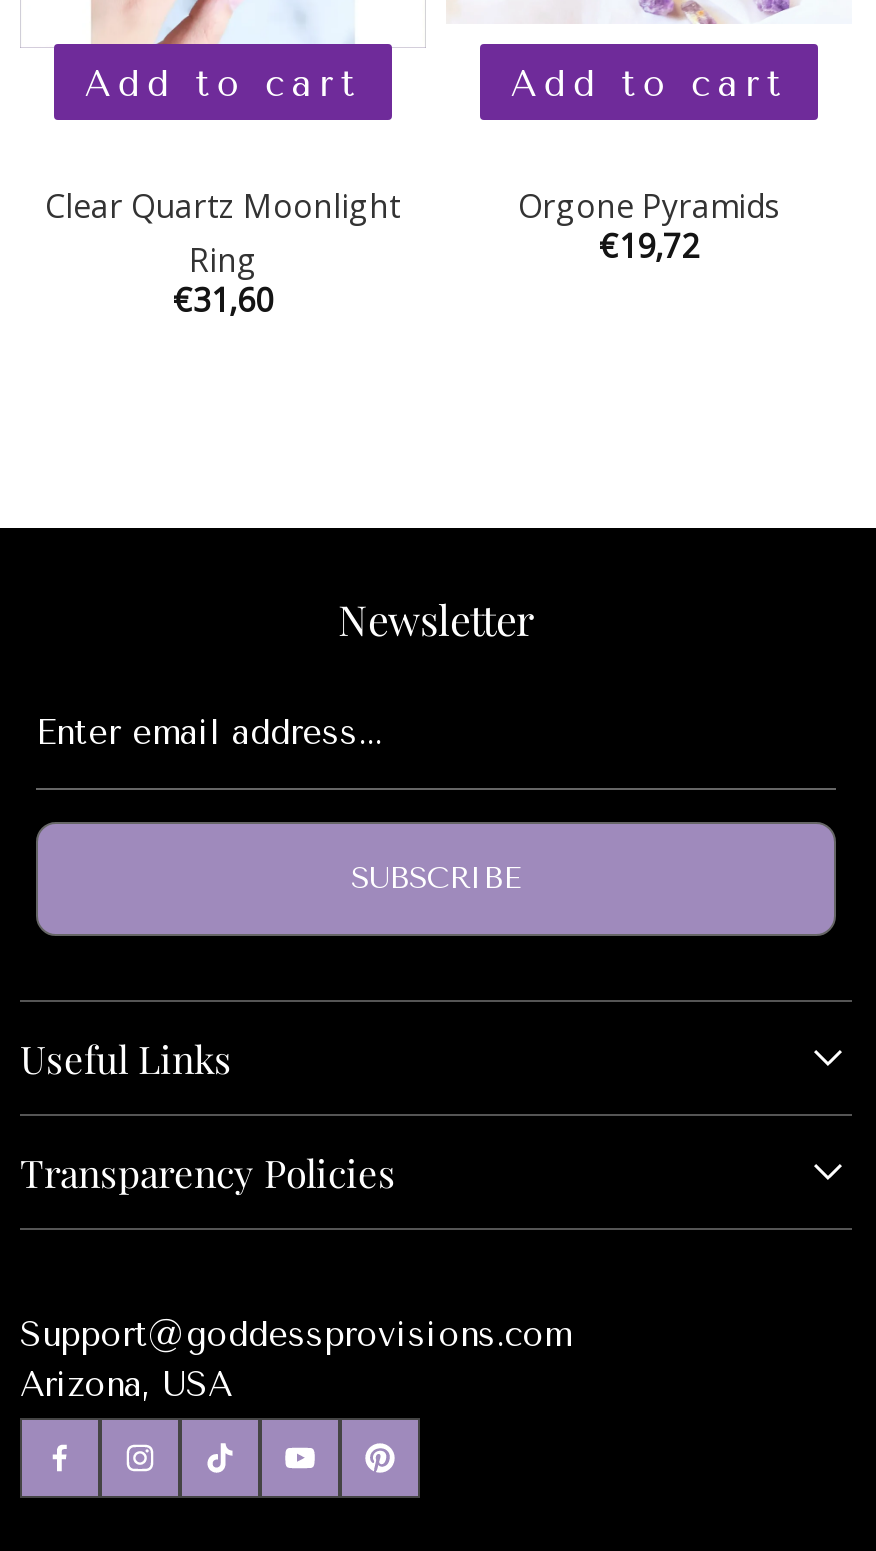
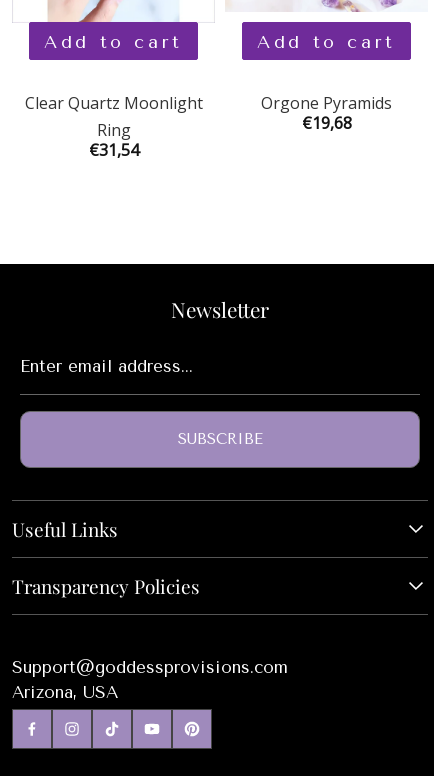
- €19,72
+ €19,68

- €31,60
+ €31,54
